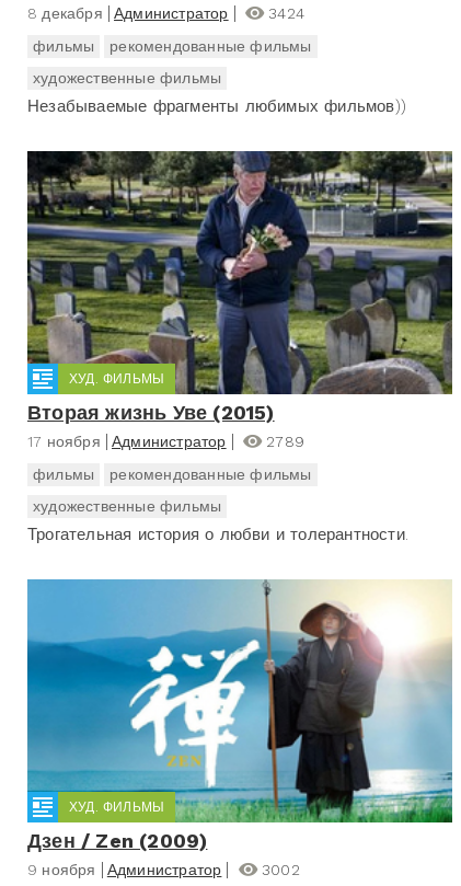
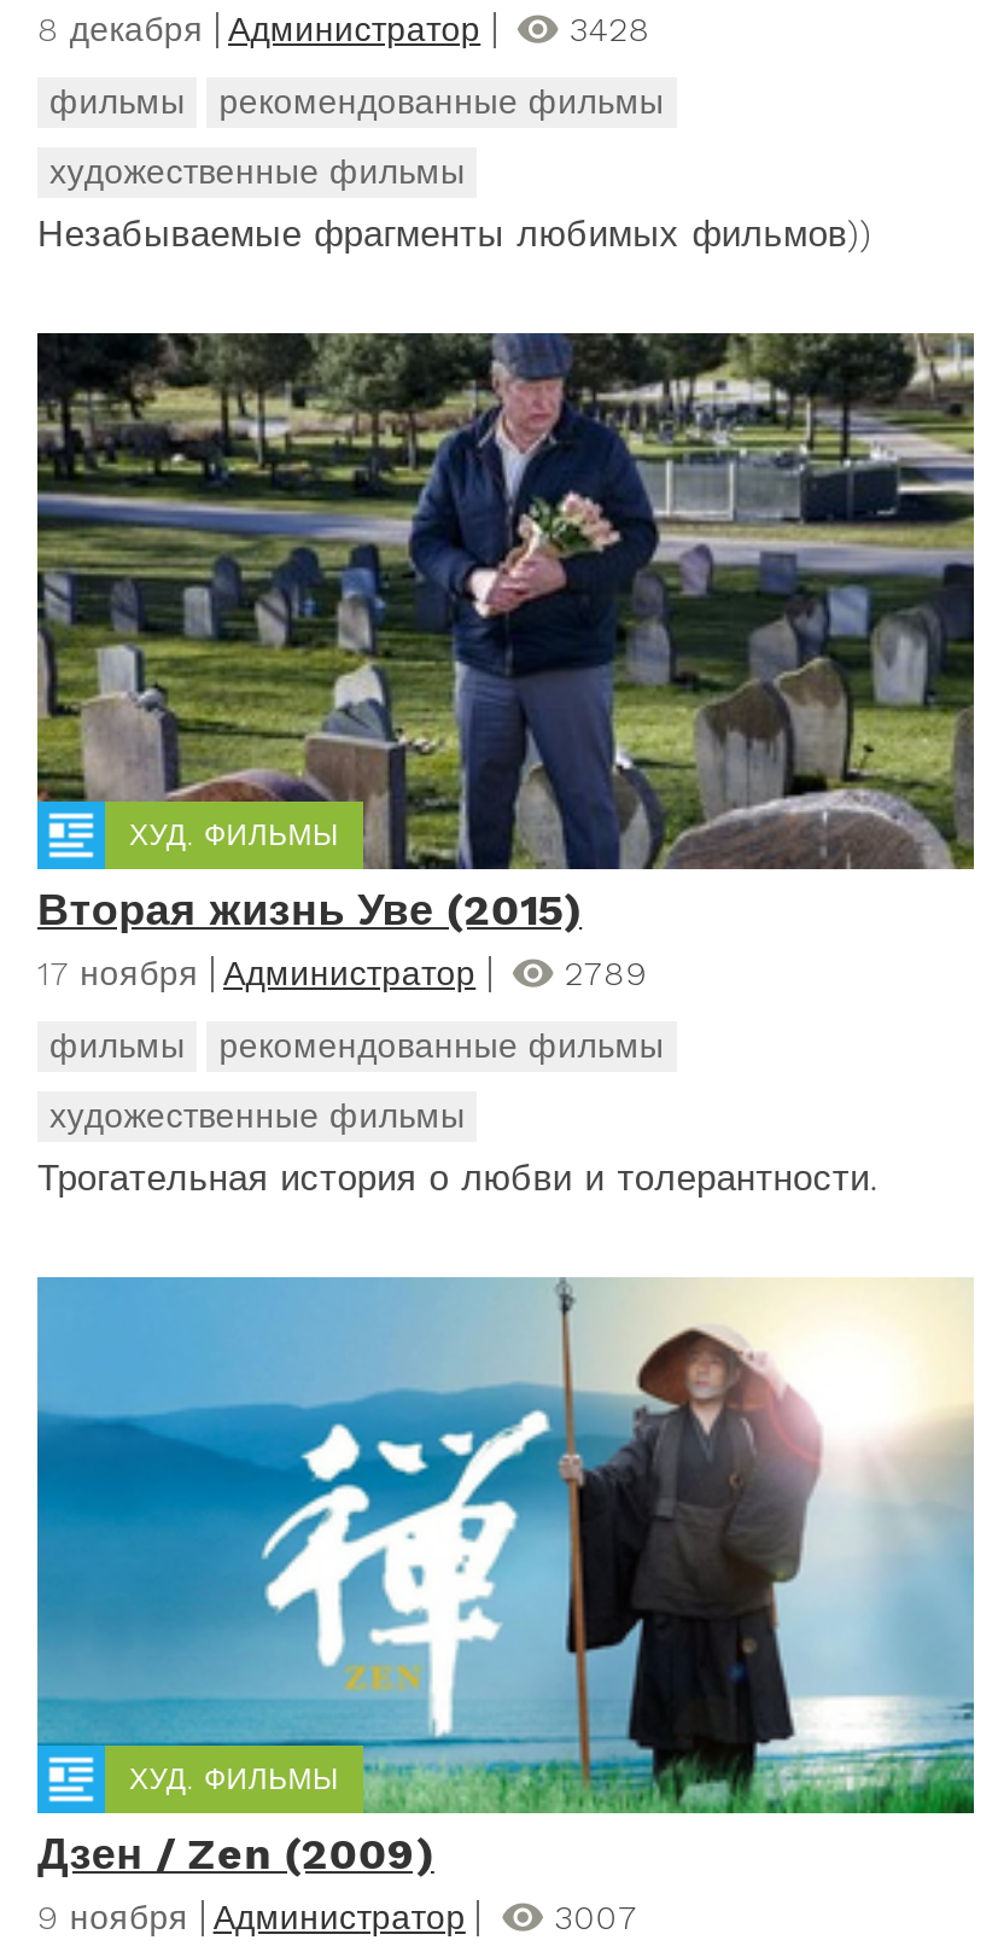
- 3424
+ 3428

- 3002
+ 3007
